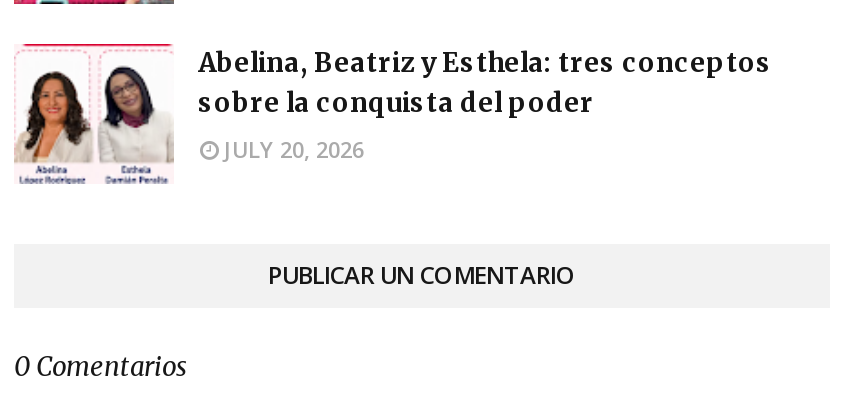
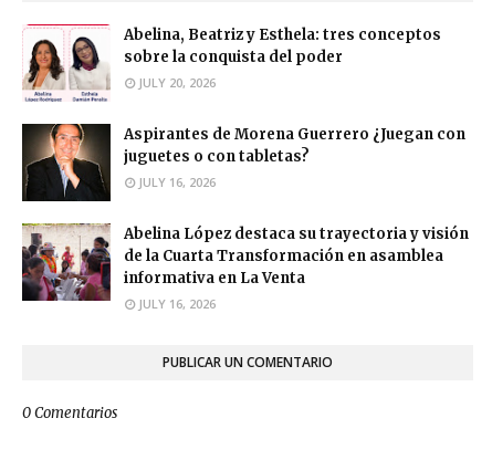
+ [image]
+ Aspirantes de Morena Guerrero ¿Juegan con
+ juguetes o con tabletas?
+ JULY 16, 2026
+ Abelina López destaca su trayectoria y visión
+ de la Cuarta Transformación en asamblea
+ informativa en La Venta
+ JULY 16, 2026

+ [image]
